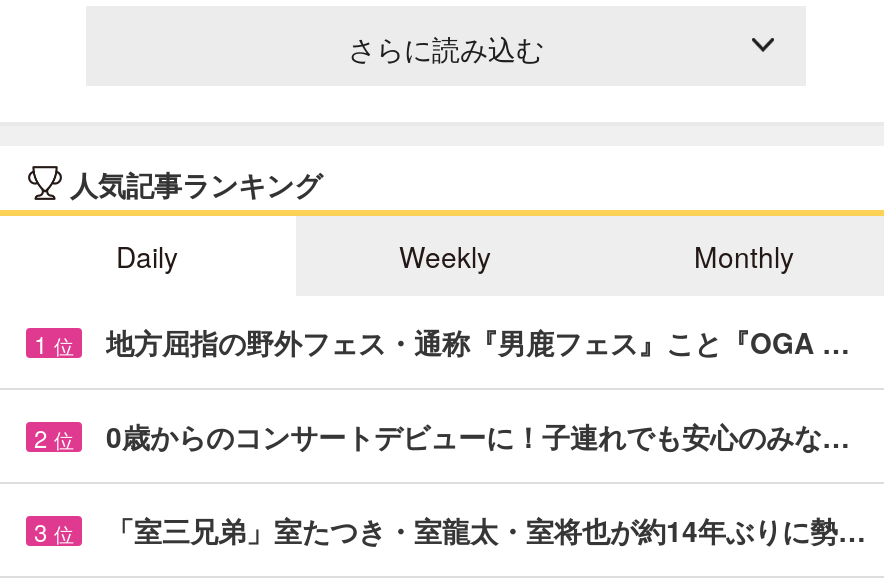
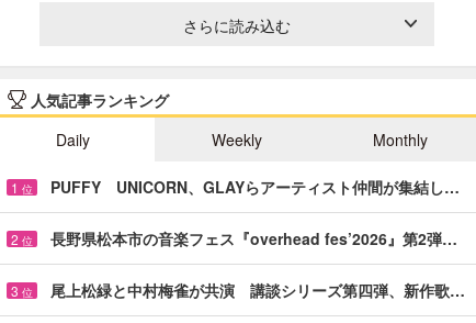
- 地方屈指の野外フェス・通称『男鹿フェス』こと『OGA …
+ PUFFY UNICORN、GLAYらアーティスト仲間が集結し…

- 0歳からのコンサートデビューに！子連れでも安心のみな…
+ 長野県松本市の音楽フェス『overhead fes’2026』第2弾…

- 「室三兄弟」室たつき・室龍太・室将也が約14年ぶりに勢…
+ 尾上松緑と中村梅雀が共演 講談シリーズ第四弾、新作歌…
